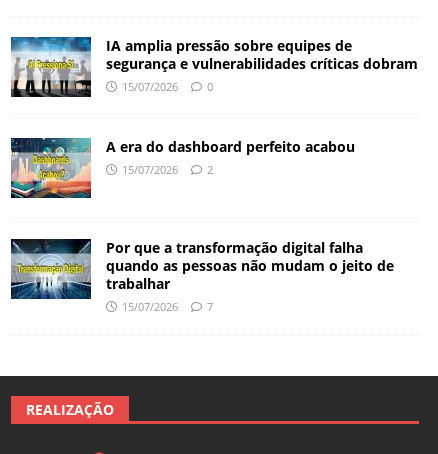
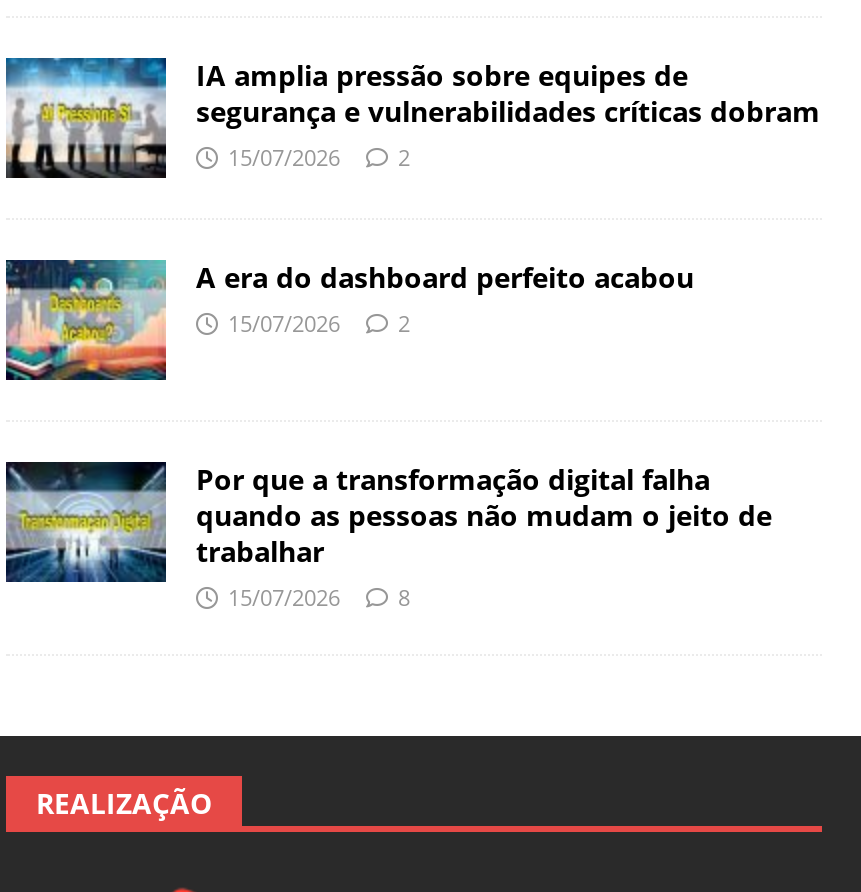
- 15/07/2026 0
+ 15/07/2026 2

- 15/07/2026 7
+ 15/07/2026 8
